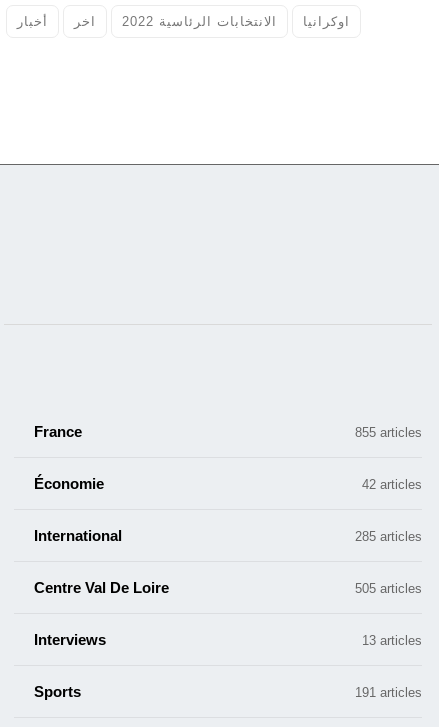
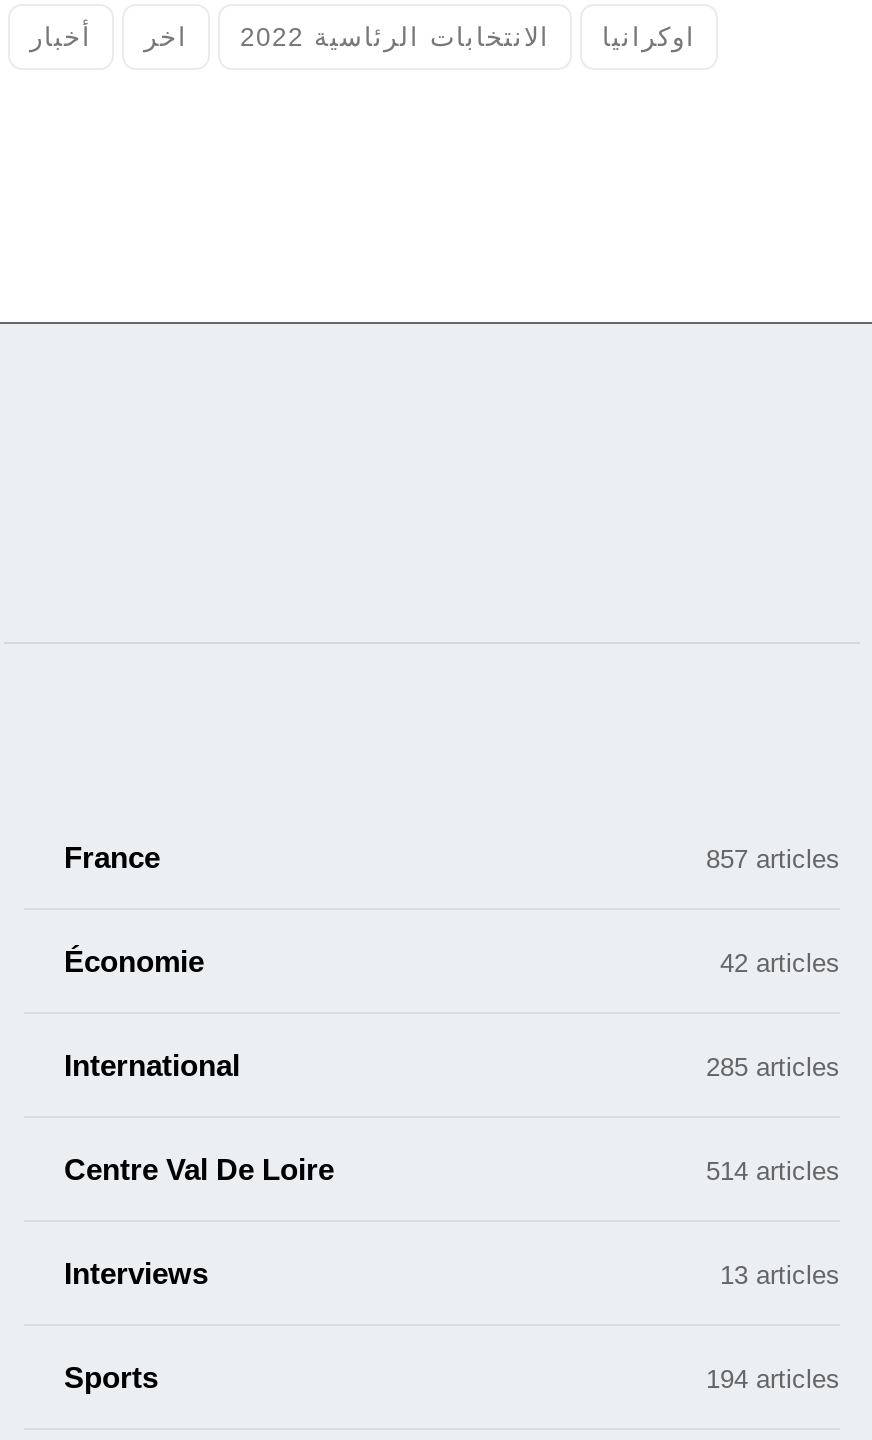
- 855 articles
+ 857 articles

- 505 articles
+ 514 articles

- 191 articles
+ 194 articles
